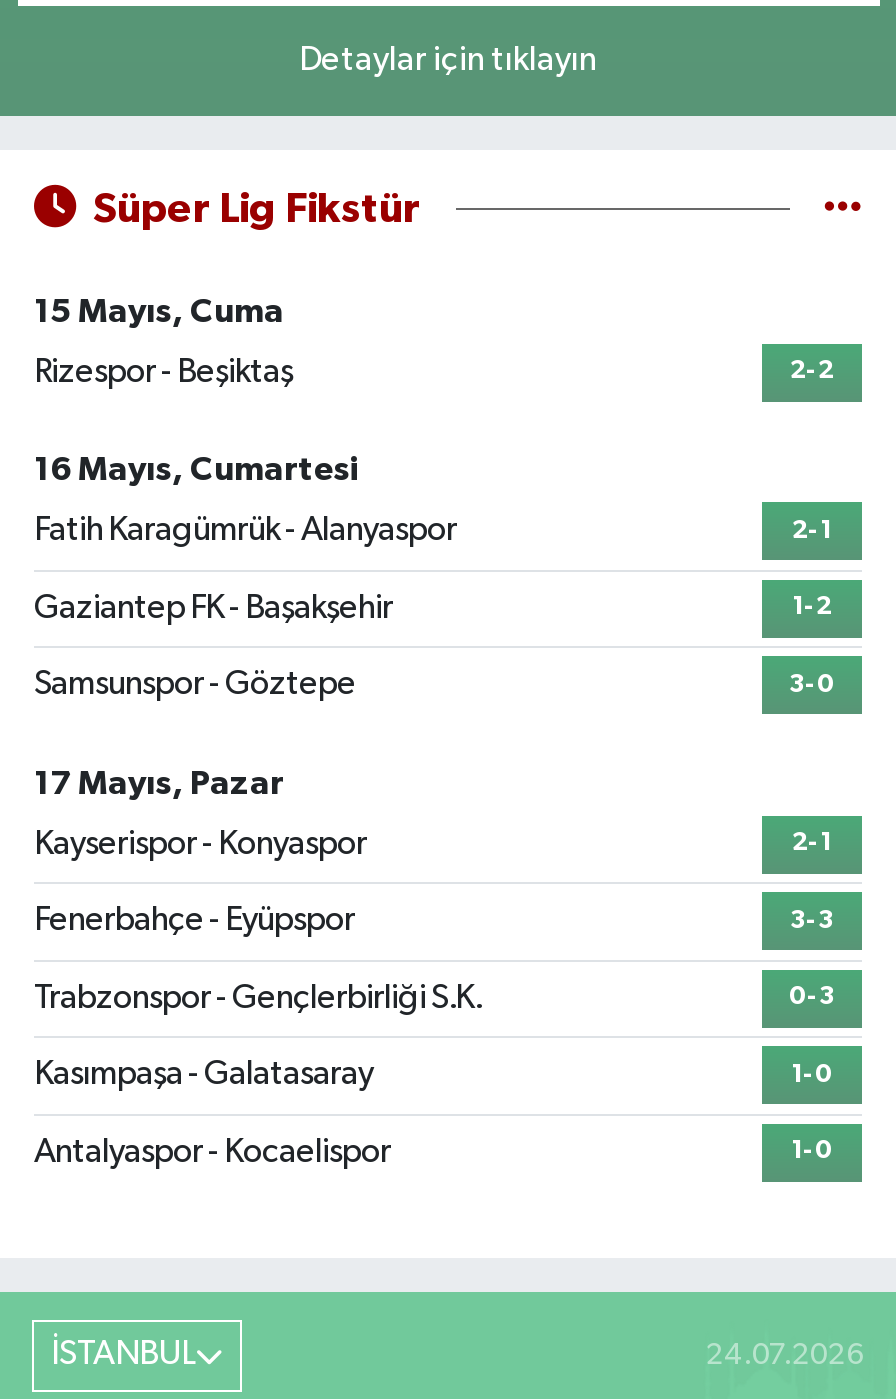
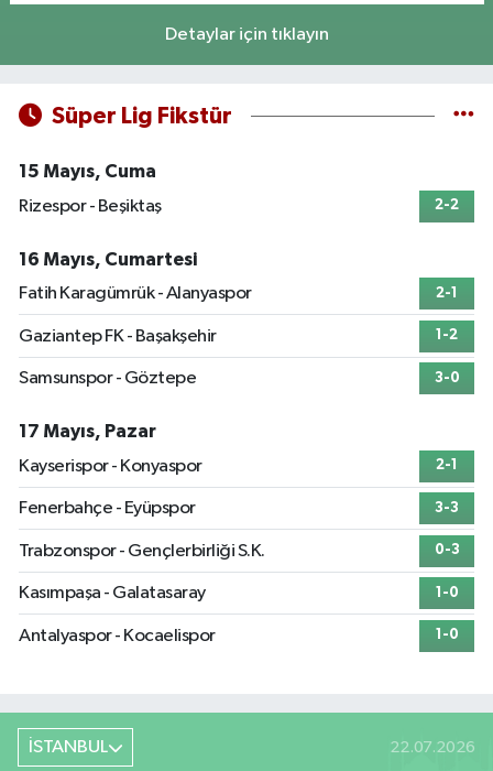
- 24.07.2026
+ 22.07.2026
